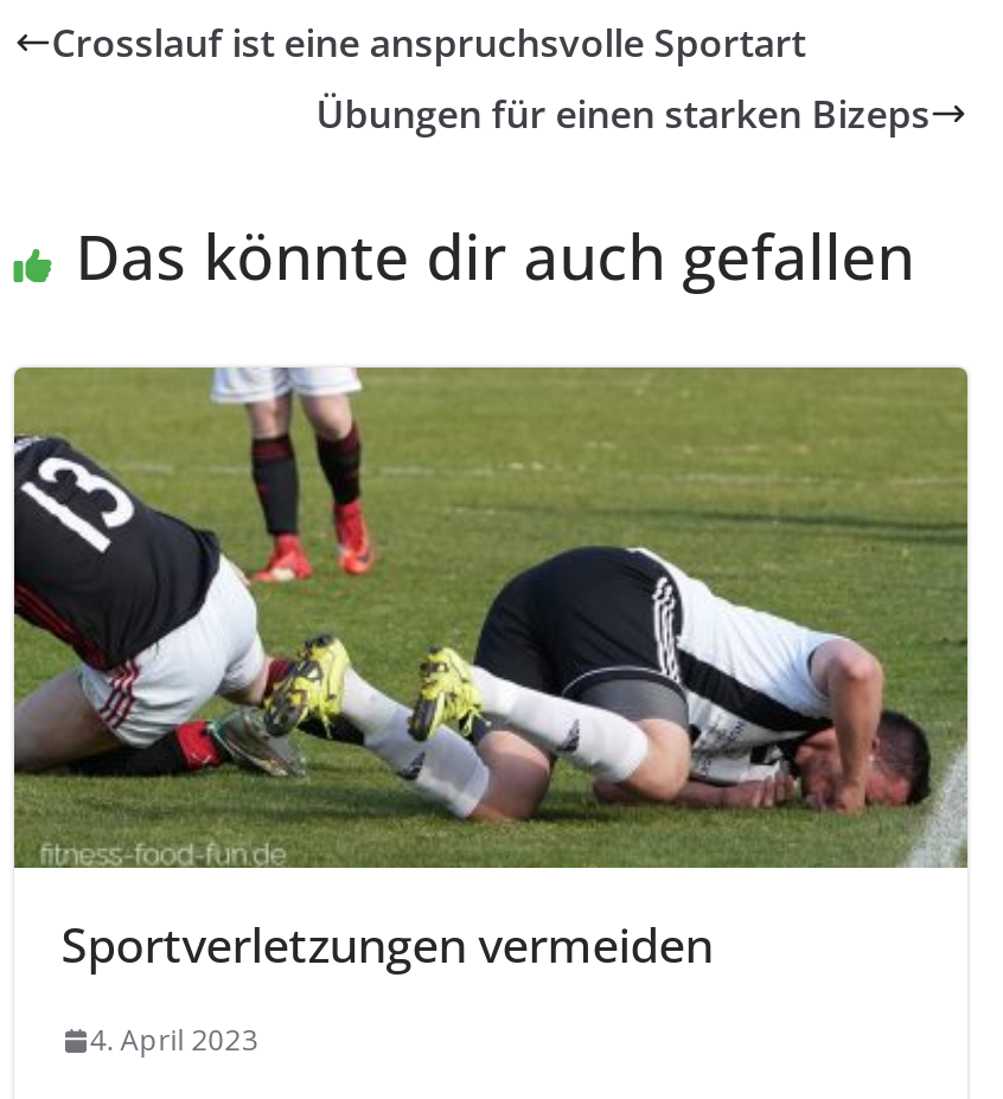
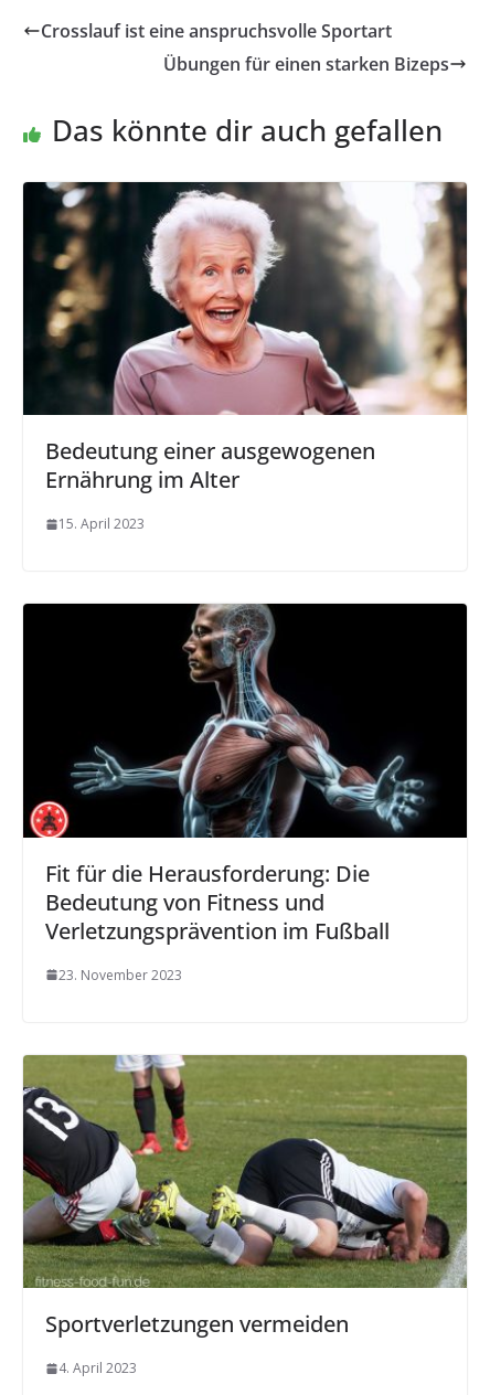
+ [image]
+ Bedeutung einer ausgewogenen
+ Ernährung im Alter
+ 15. April 2023

+ [image]
+ Fit für die Herausforderung: Die
+ Bedeutung von Fitness und
+ Verletzungsprävention im Fußball
+ 23. November 2023
